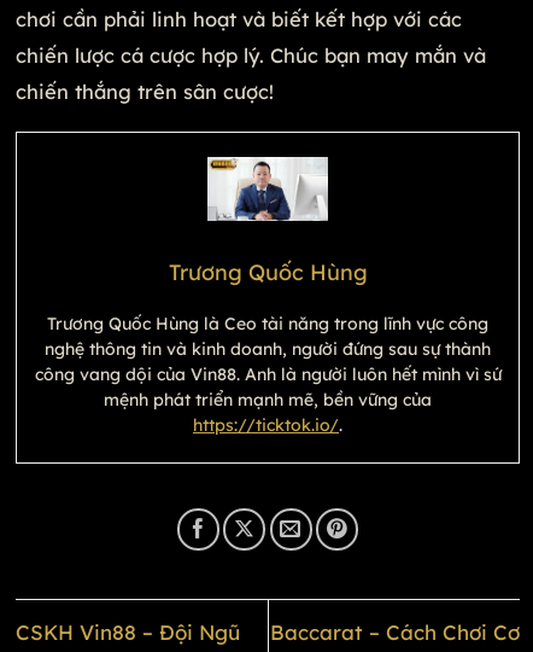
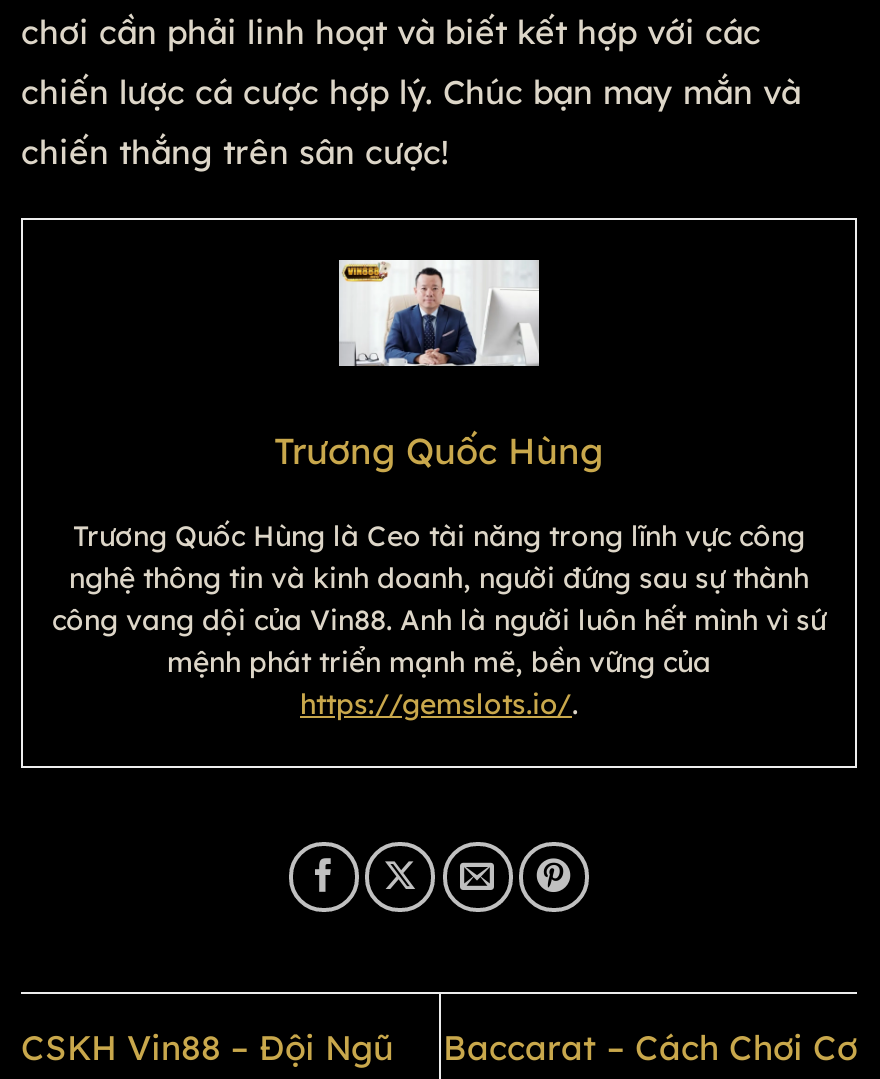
- https://ticktok.io/.
+ https://gemslots.io/.
